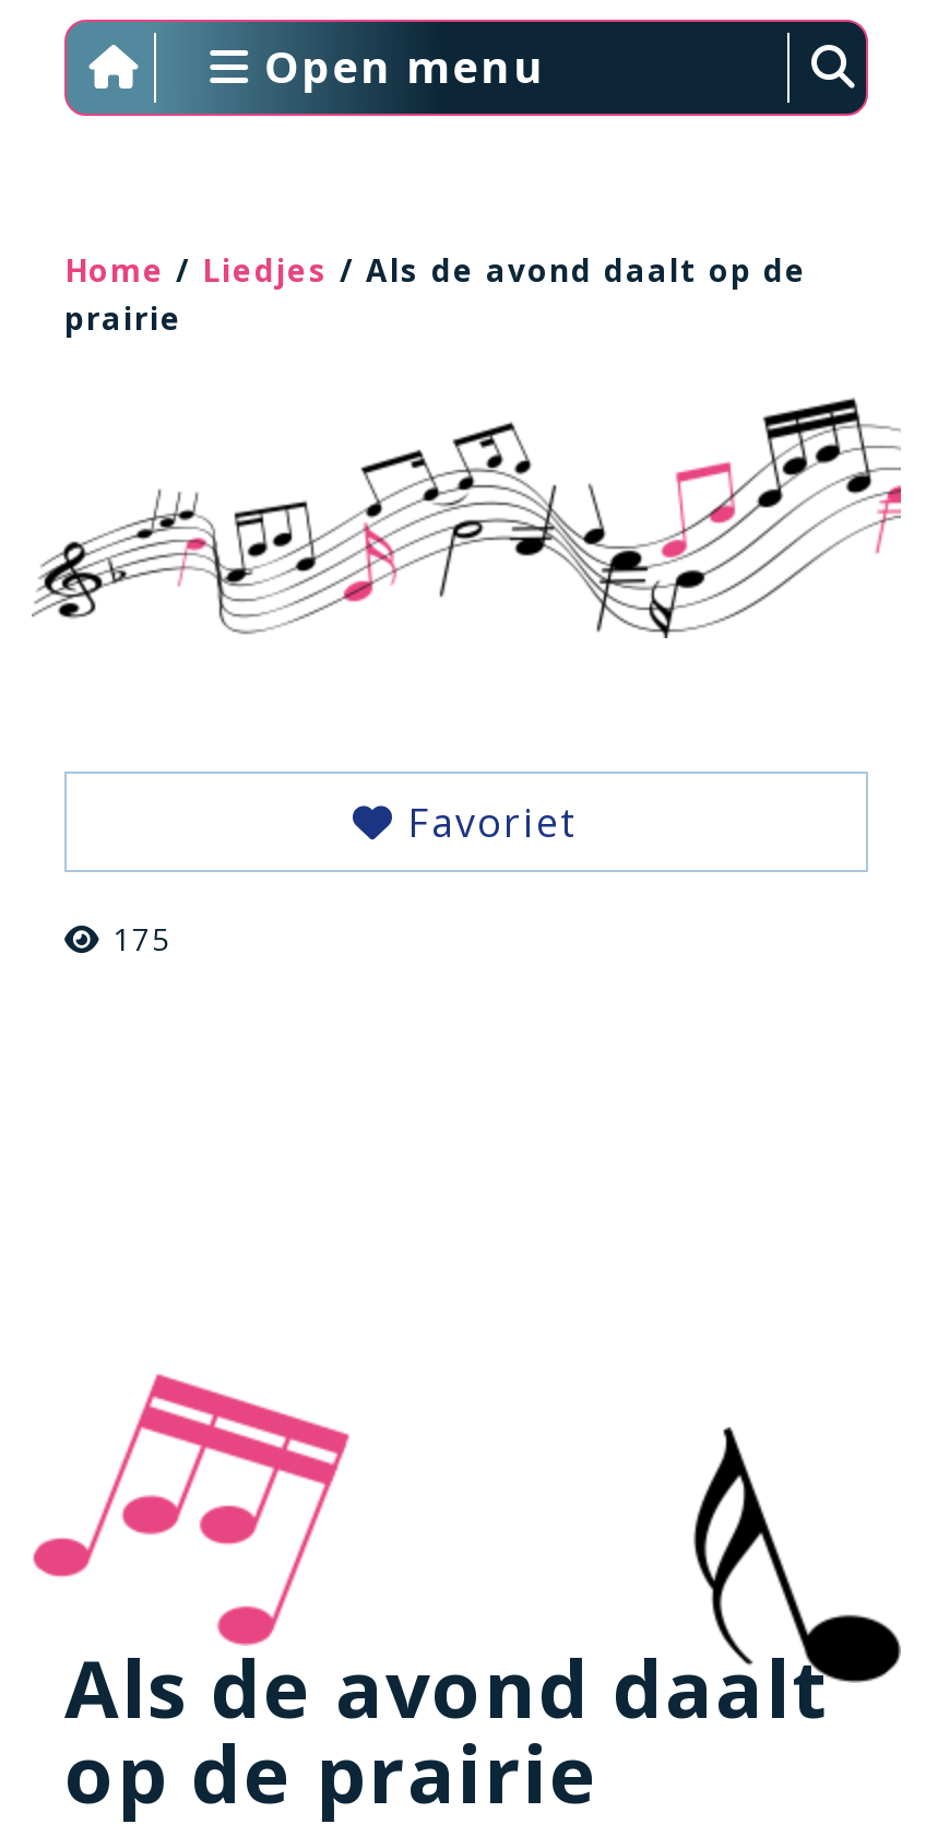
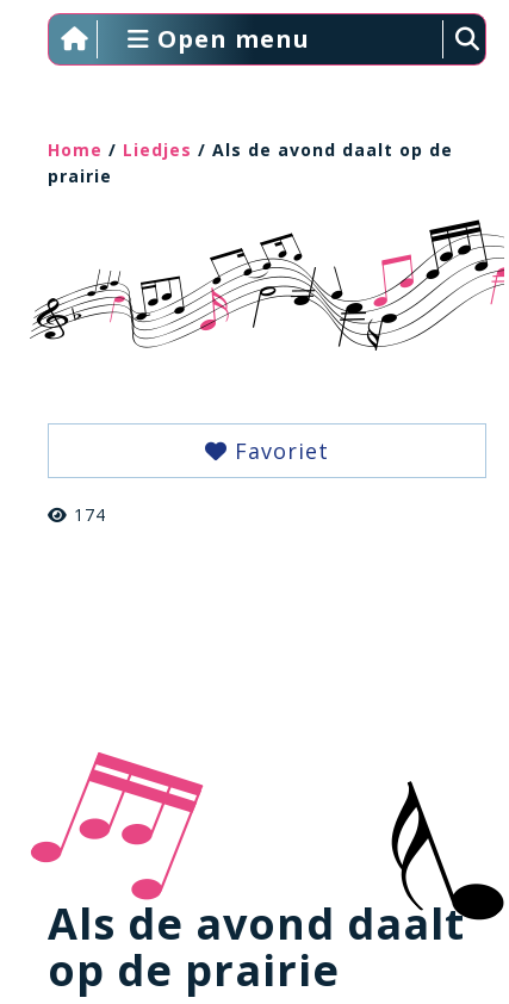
- 175
+ 174
